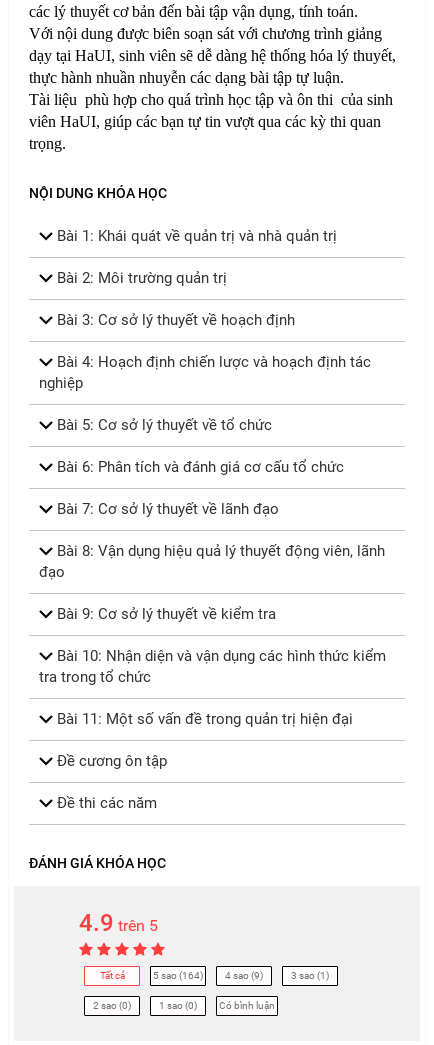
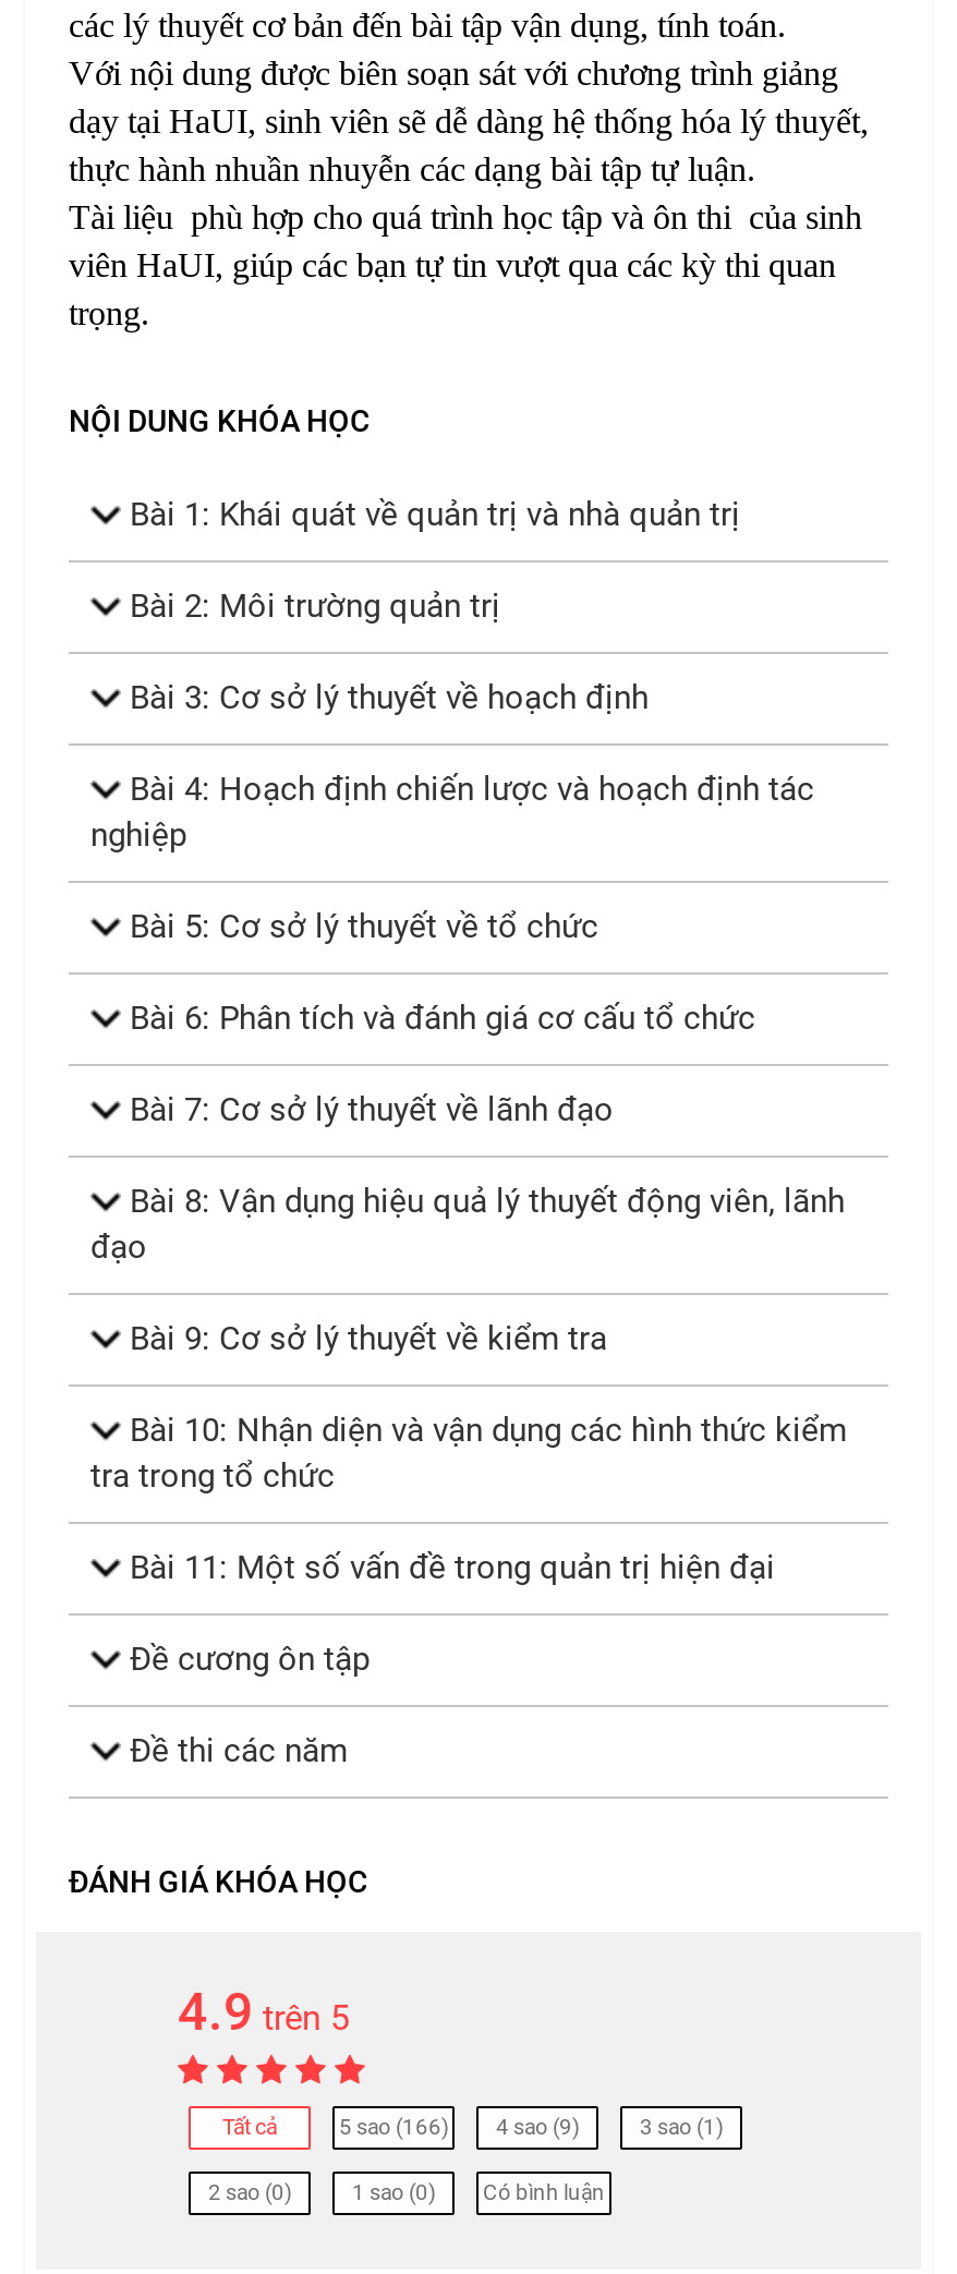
- 5 sao (164) 4 sao (9)
+ 5 sao (166) 4 sao (9)
